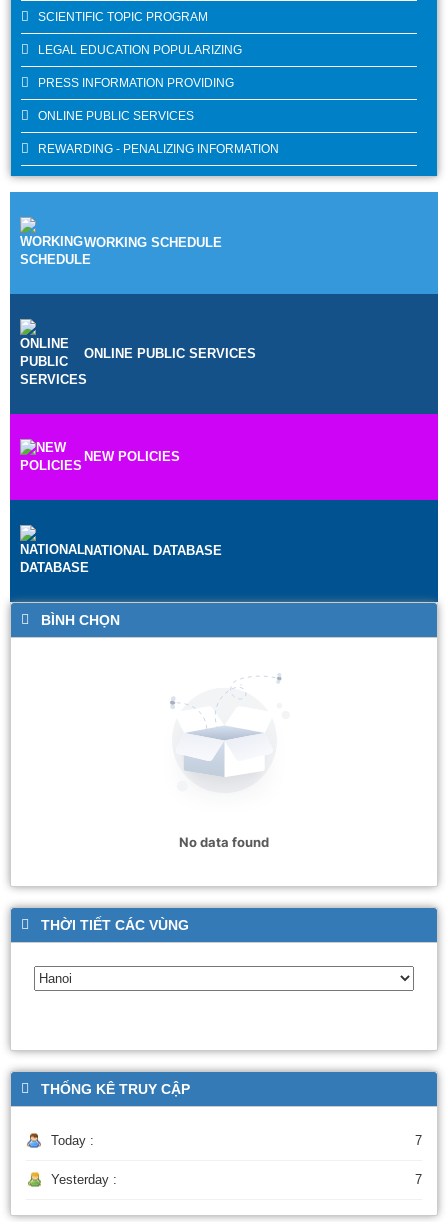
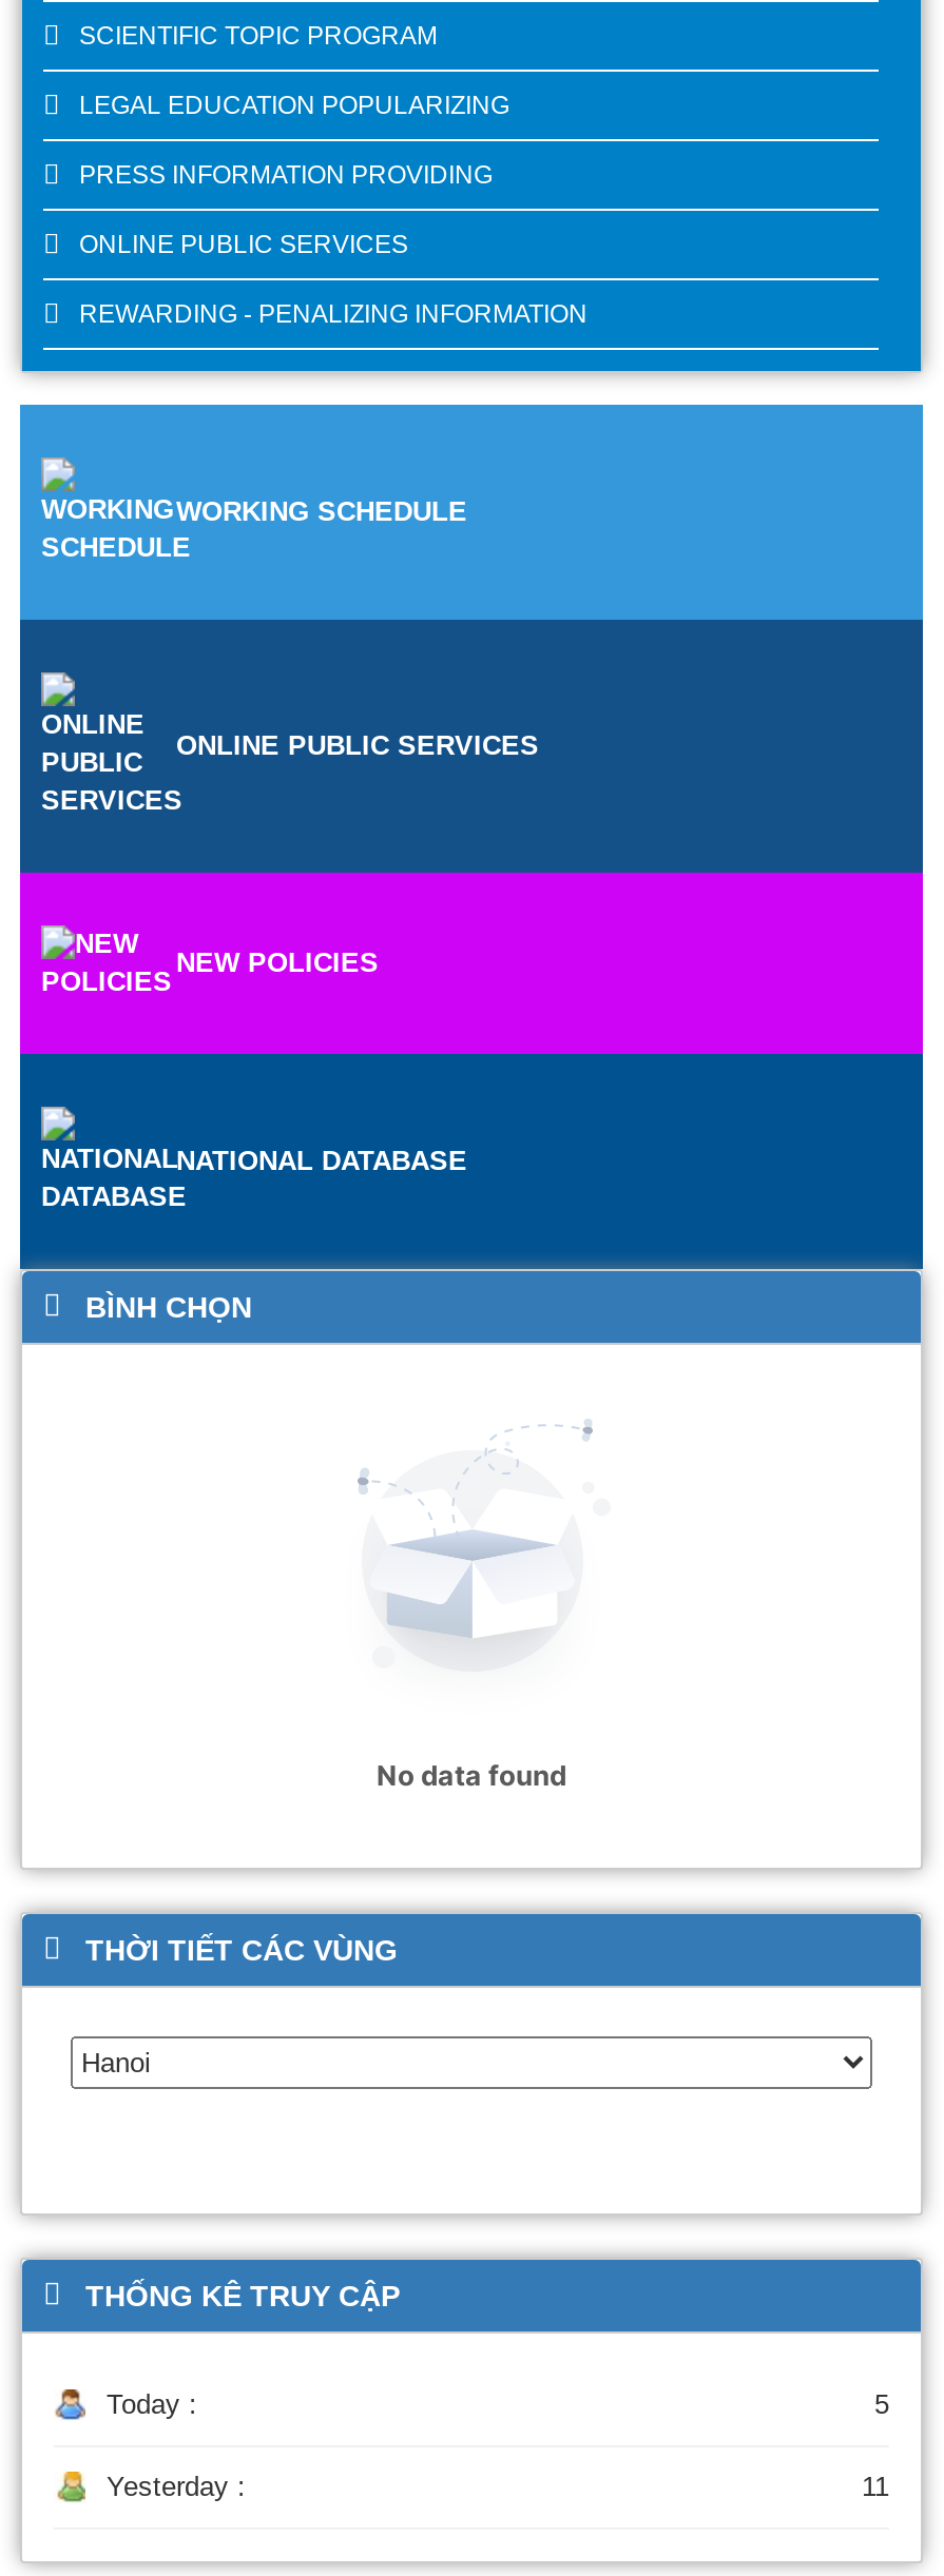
- 7
+ 5

- 7
+ 11
